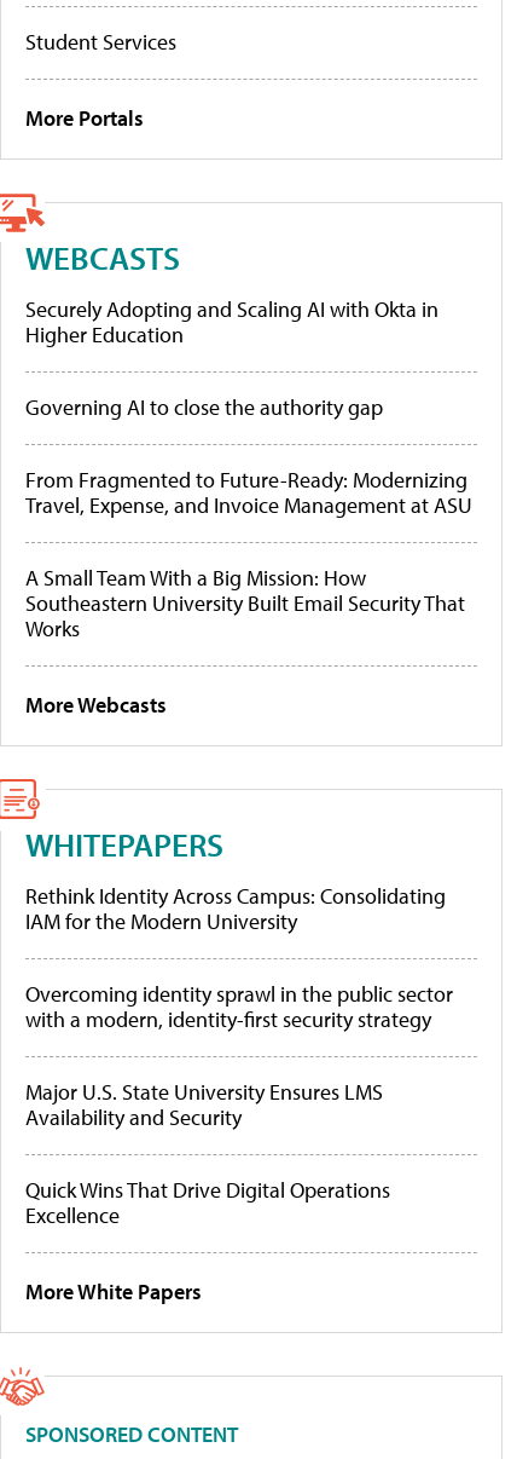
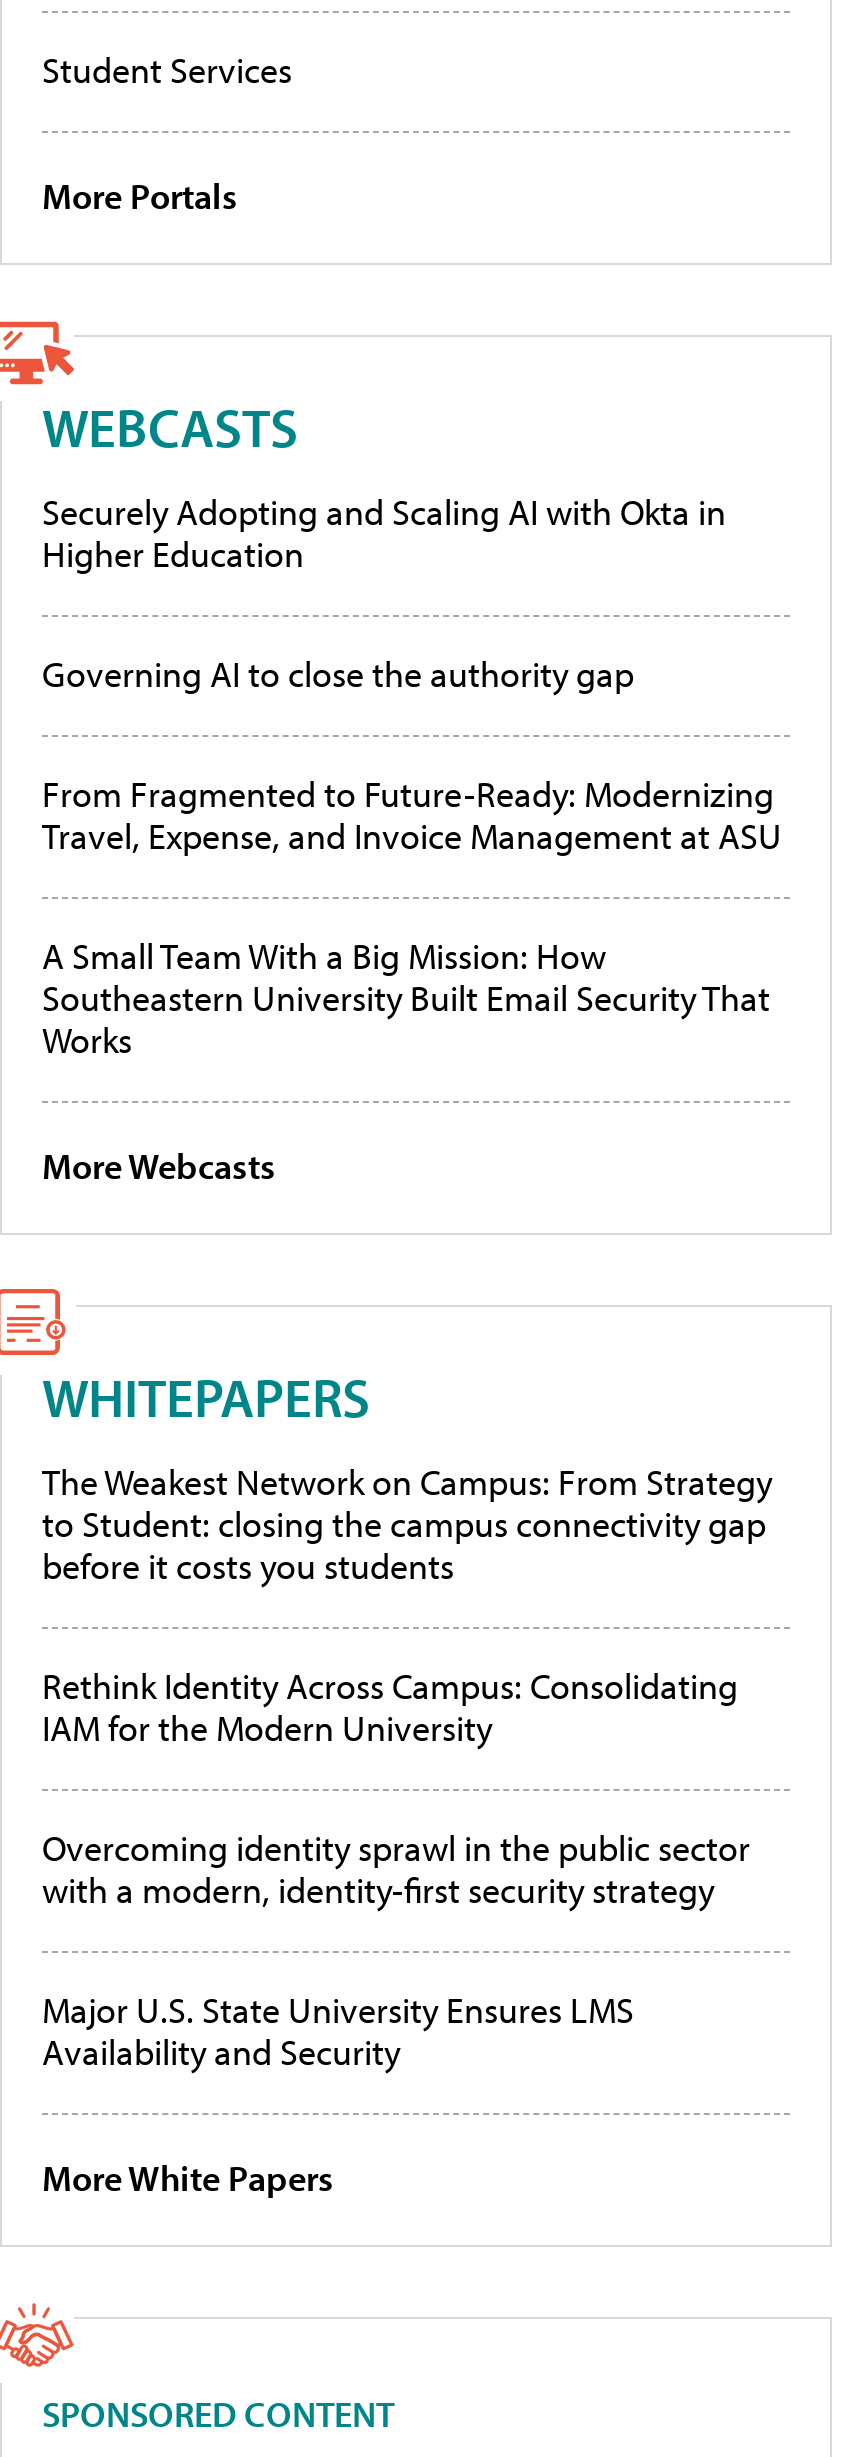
+ The Weakest Network on Campus: From Strategy
+ to Student: closing the campus connectivity gap
+ before it costs you students

moved down: Rethink Identity Across Campus: Consolidating | IAM for the Modern University | Overcoming identity sprawl in the public sector | with a modern, identity-first security strategy | Major U.S. State University Ensures LMS | Availability and Security

- Quick Wins That Drive Digital Operations
- Excellence
